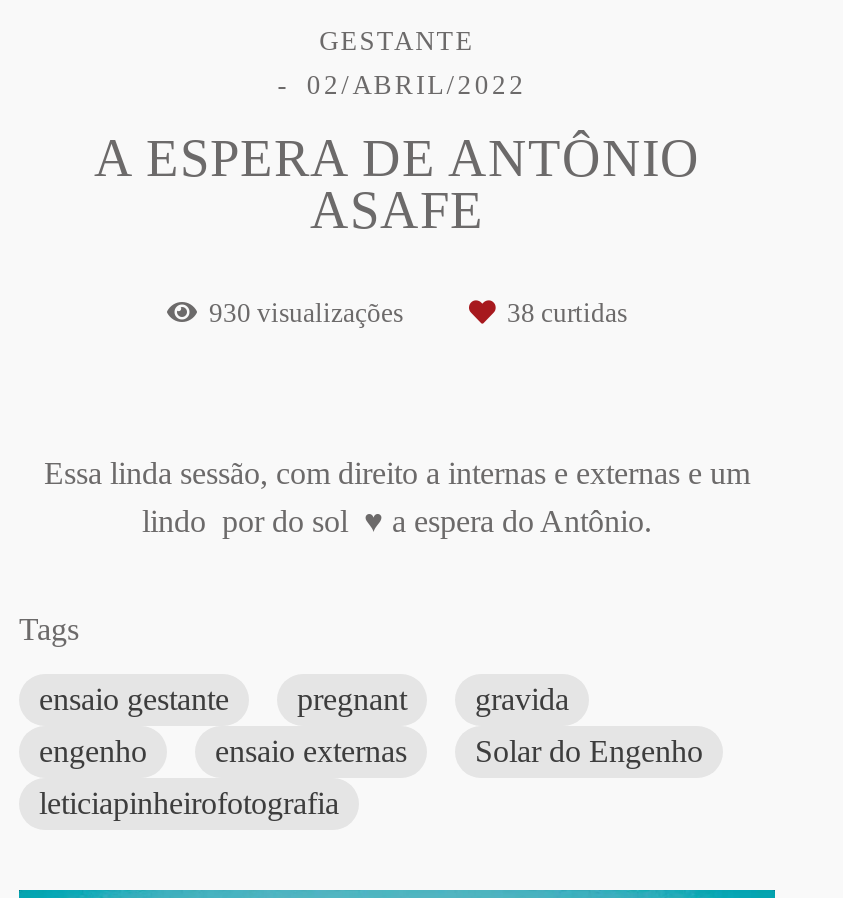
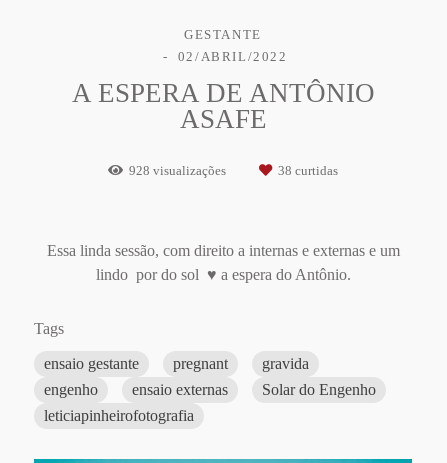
- 930 visualizações
+ 928 visualizações
